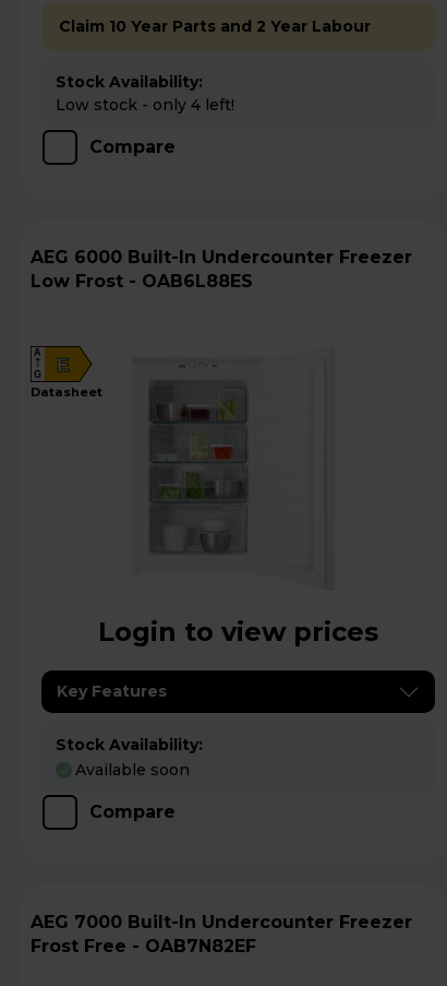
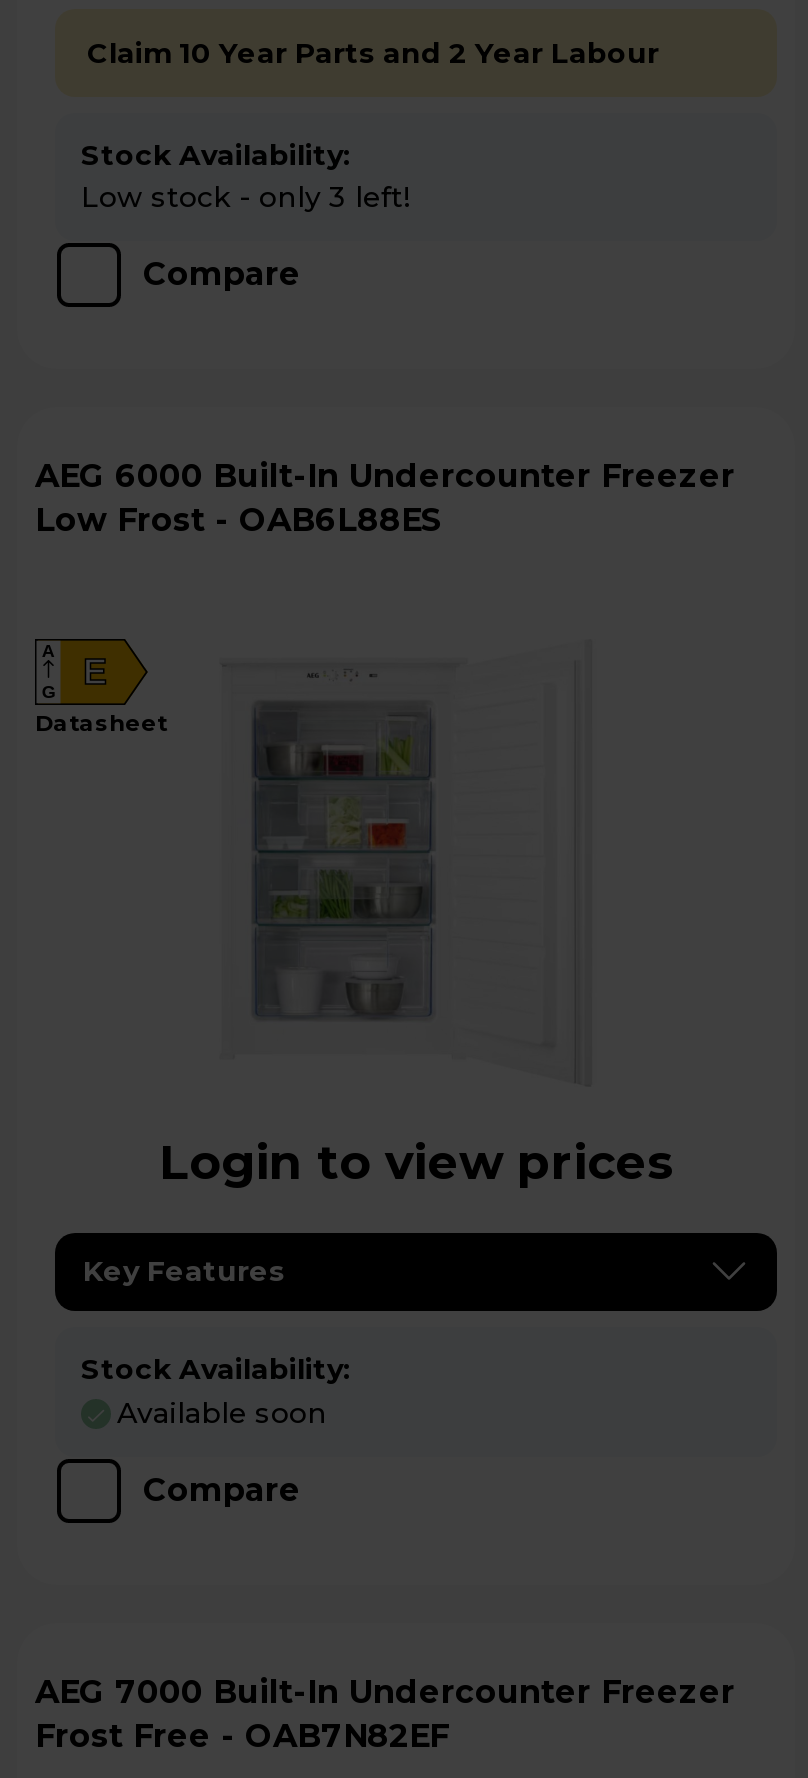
- Low stock - only 4 left!
+ Low stock - only 3 left!
